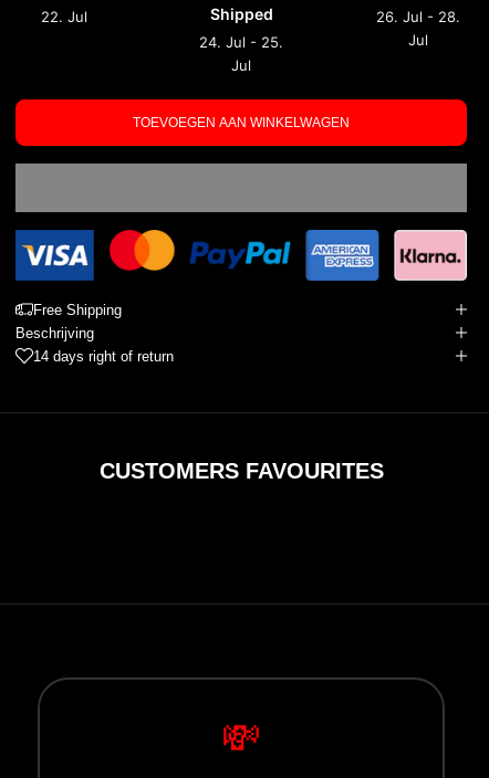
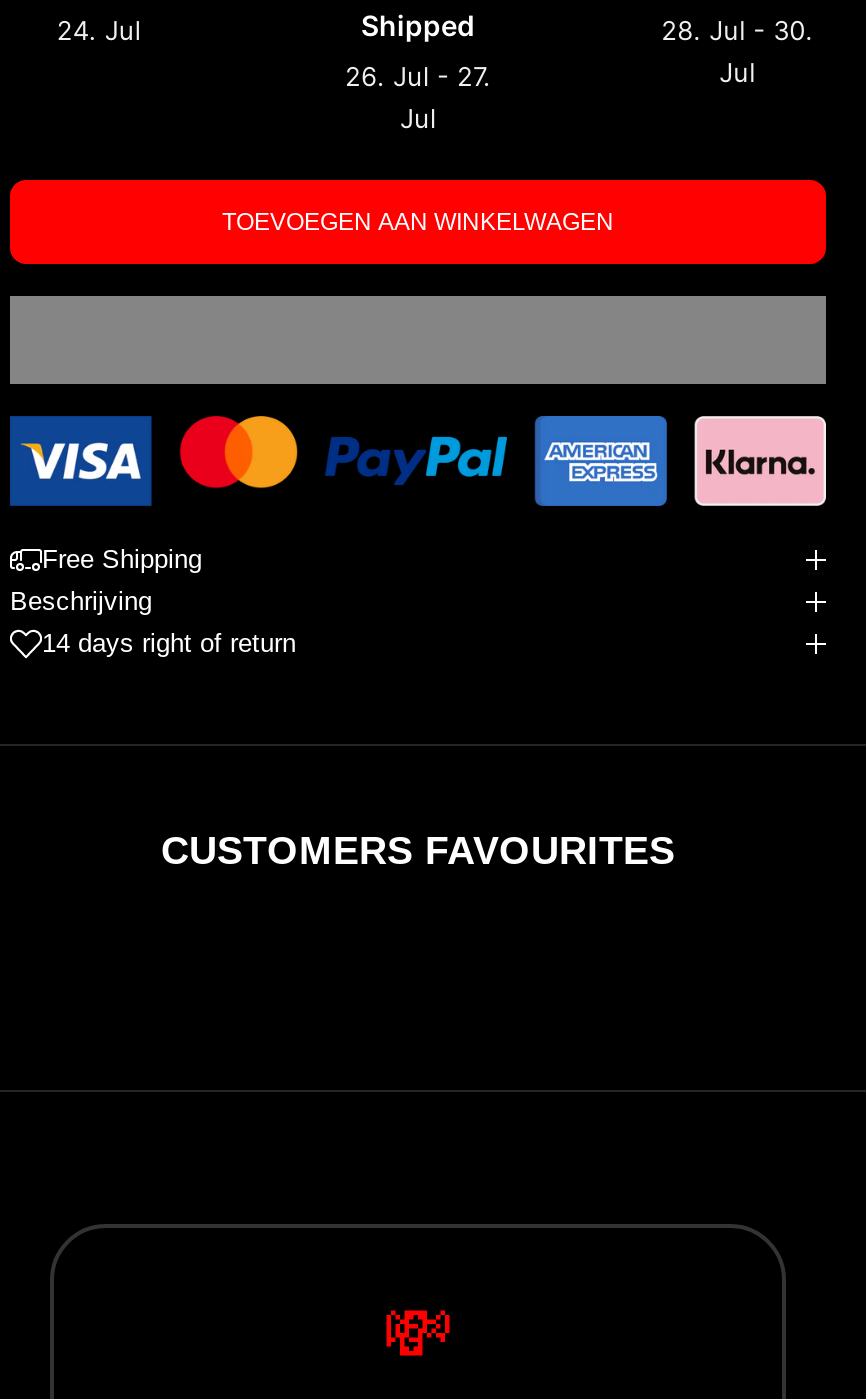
- 22. Jul
+ 24. Jul

- 26. Jul - 28.
+ 28. Jul - 30.

- 24. Jul - 25.
+ 26. Jul - 27.
